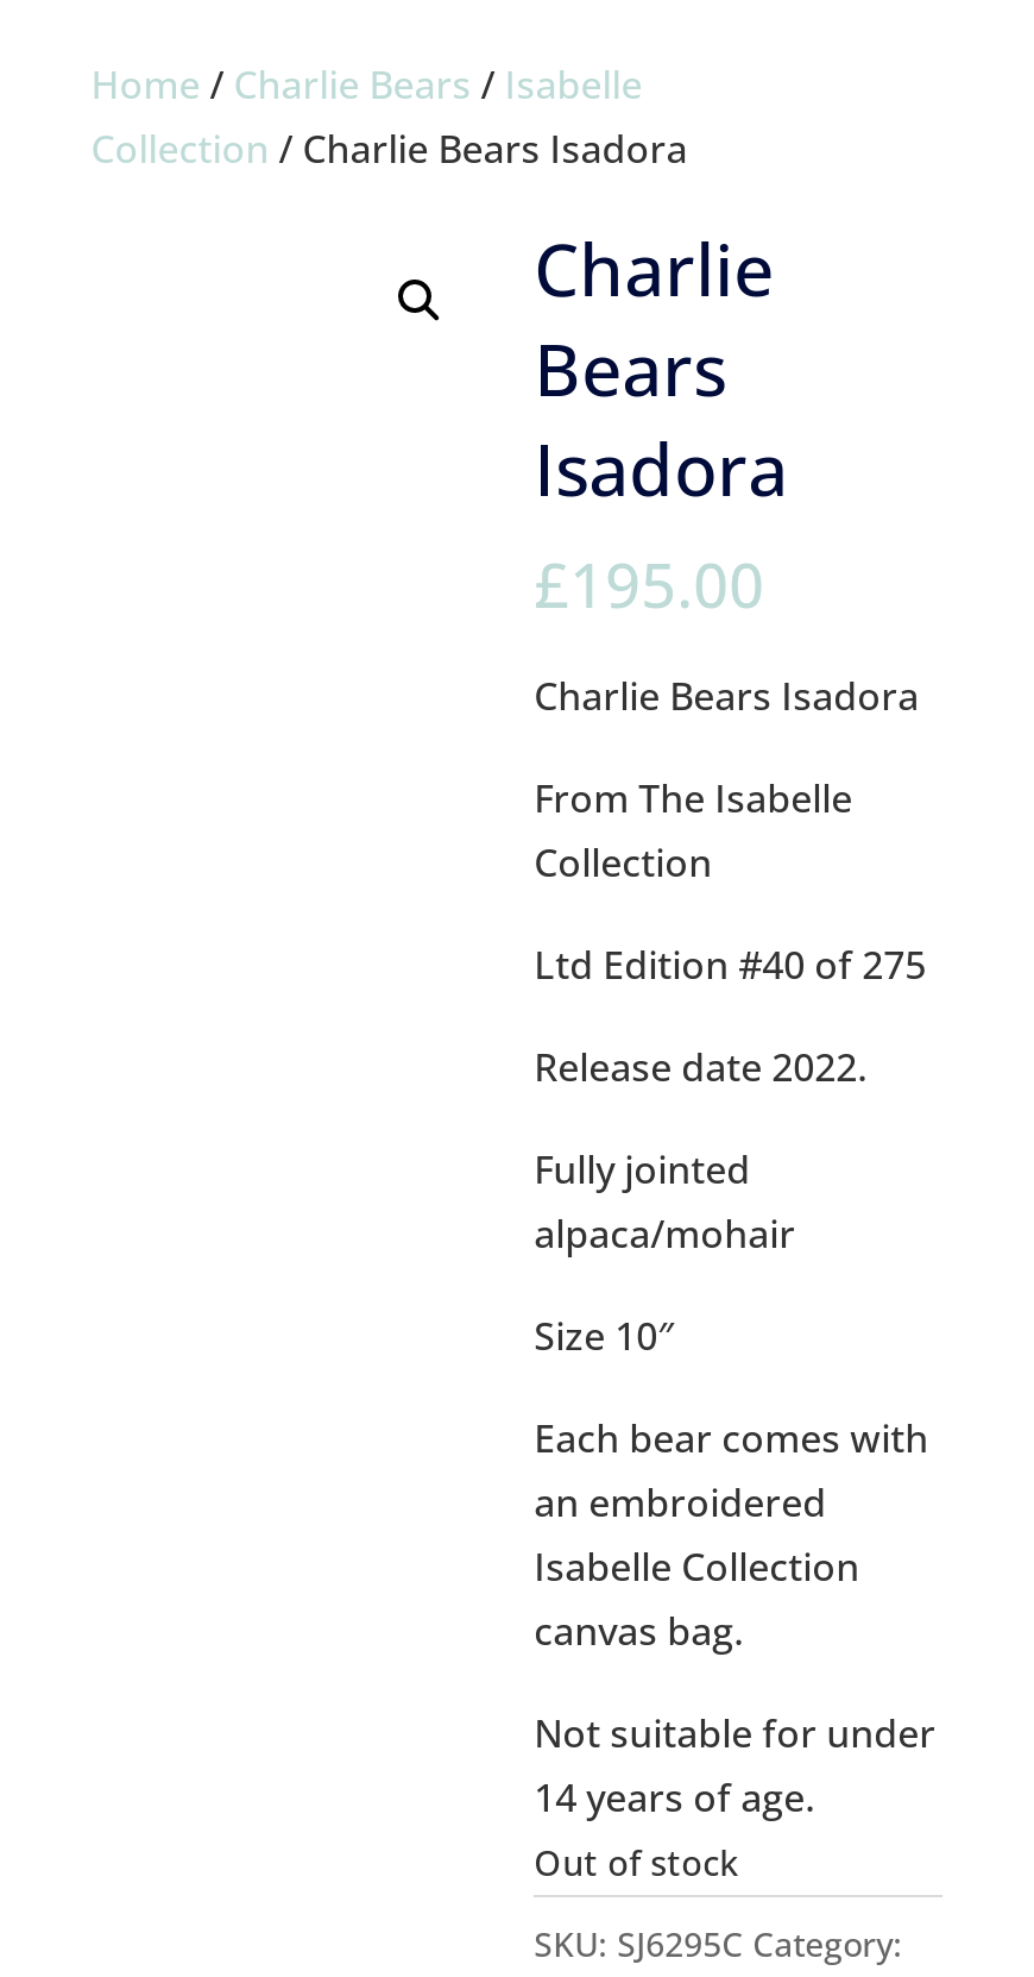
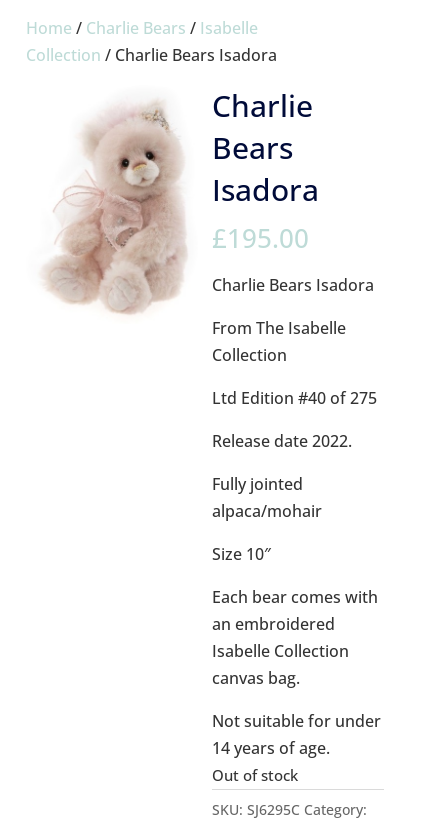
+ [image]
